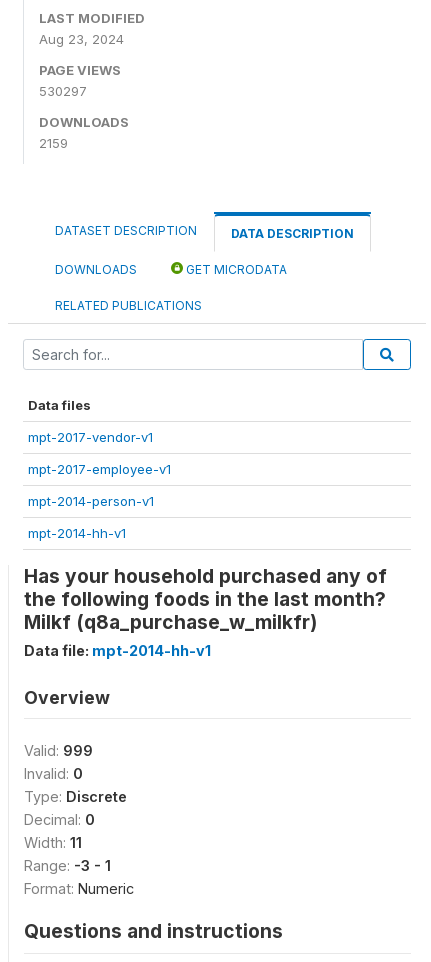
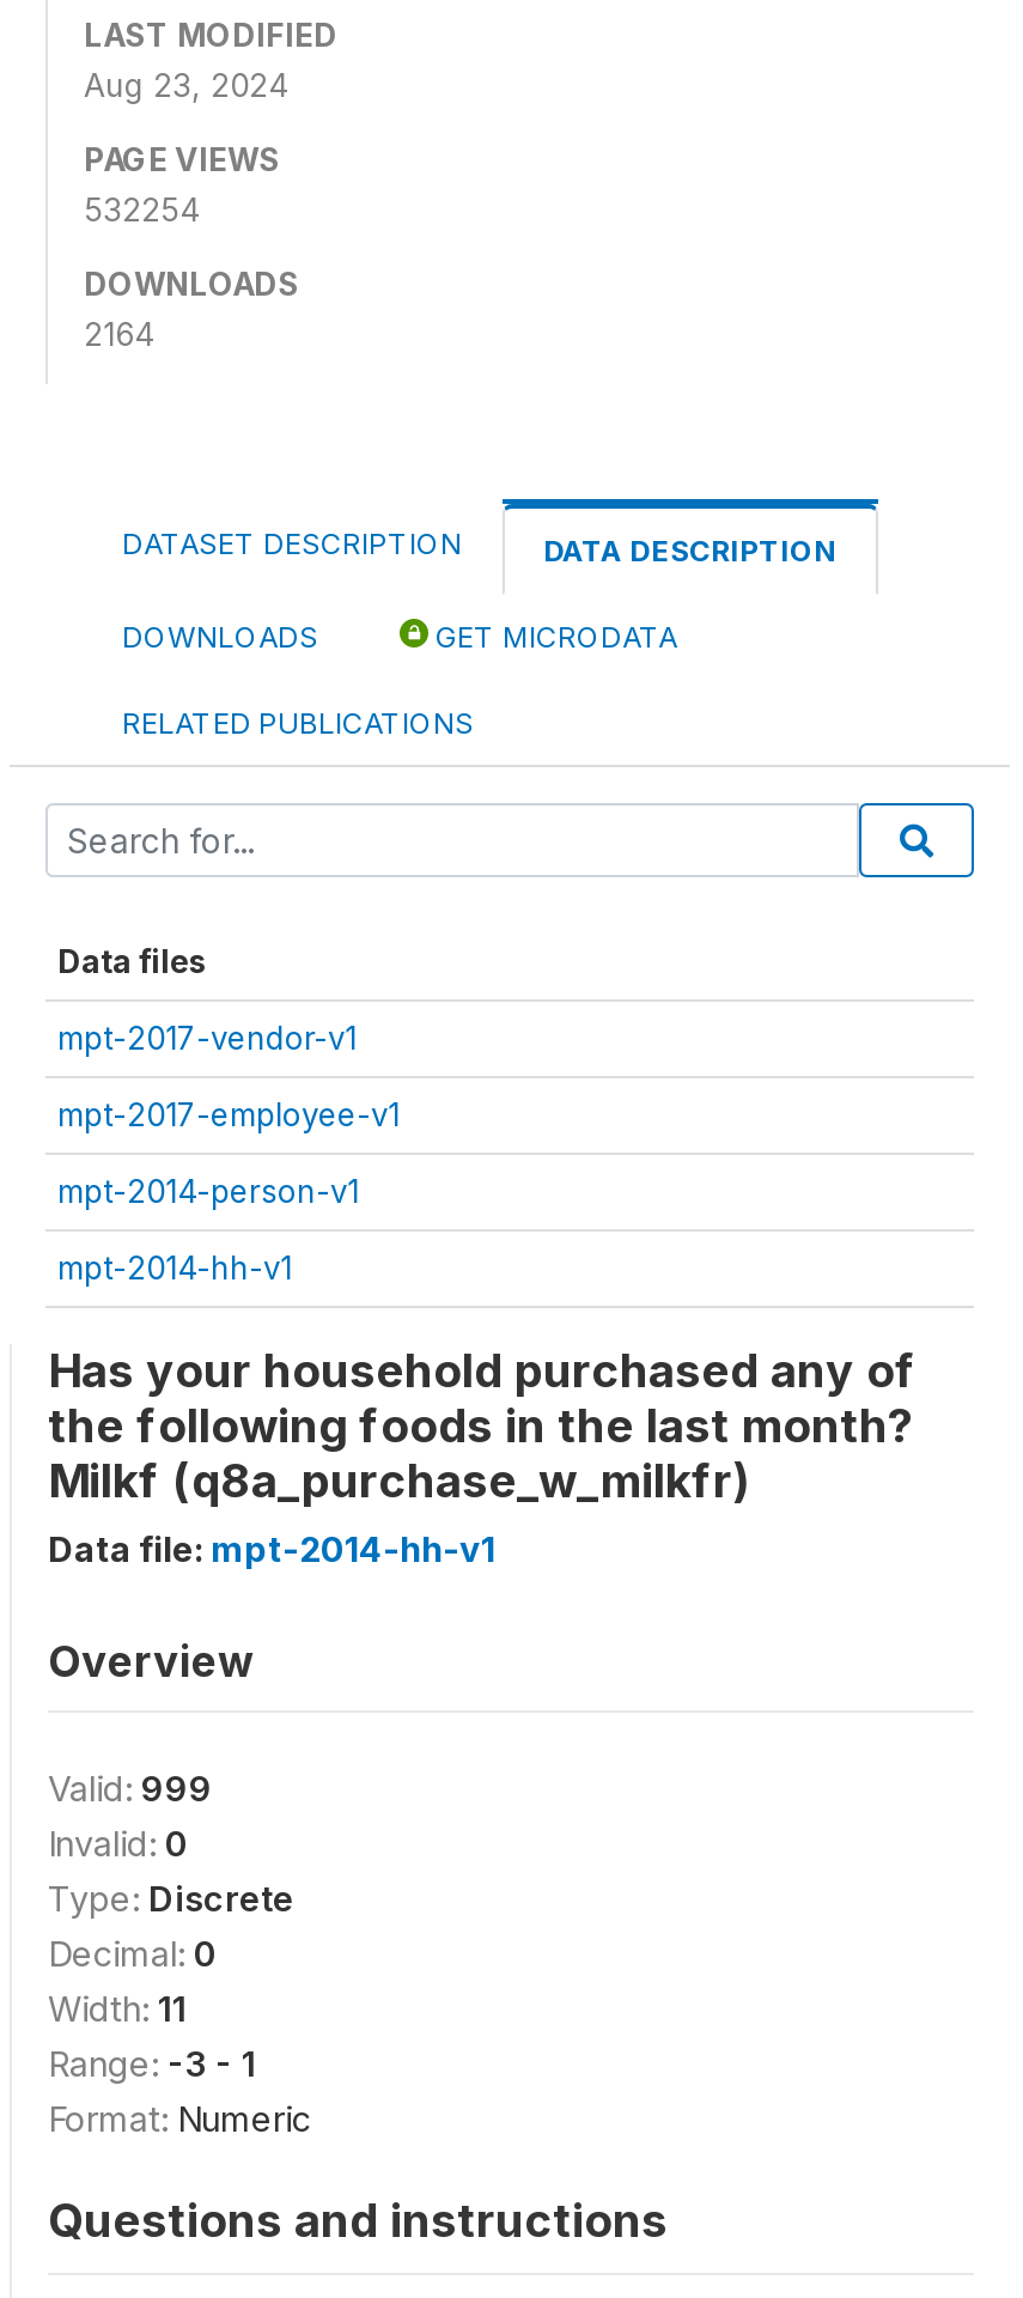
- 530297
+ 532254

- 2159
+ 2164
